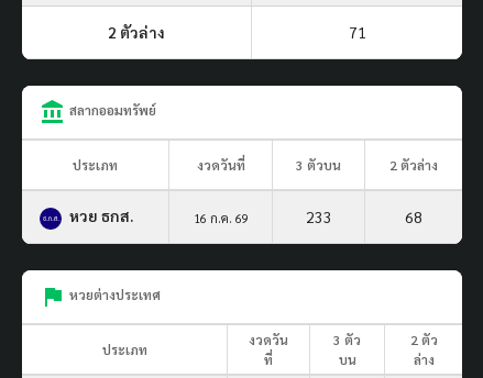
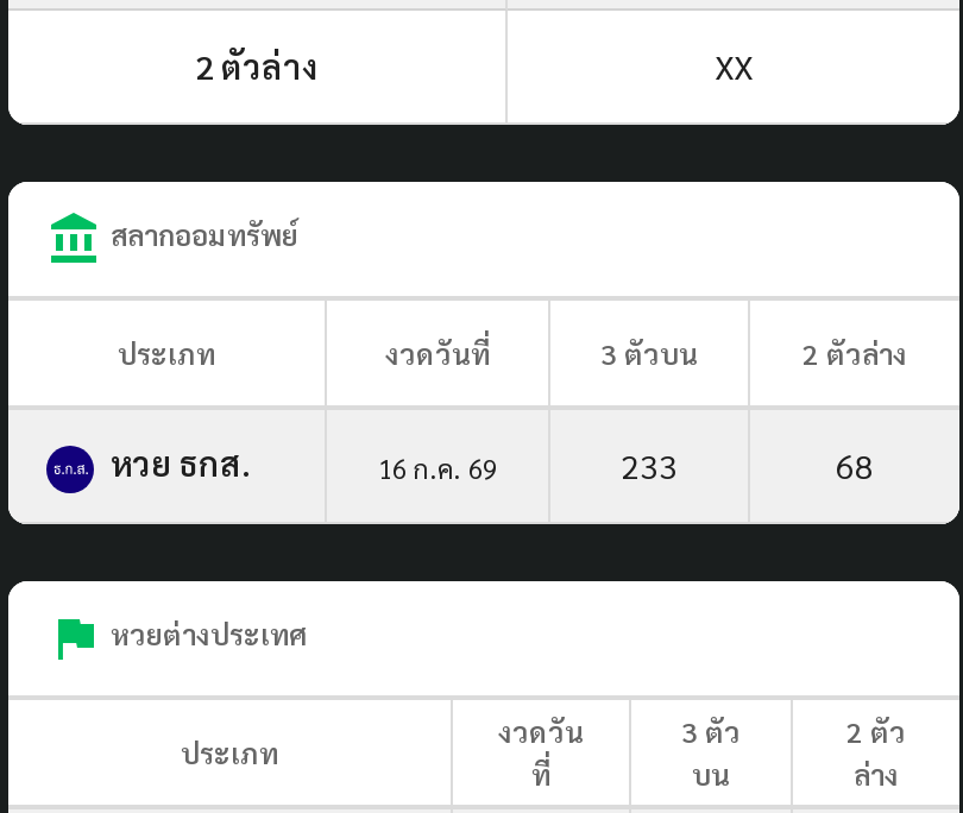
- 71
+ XX
